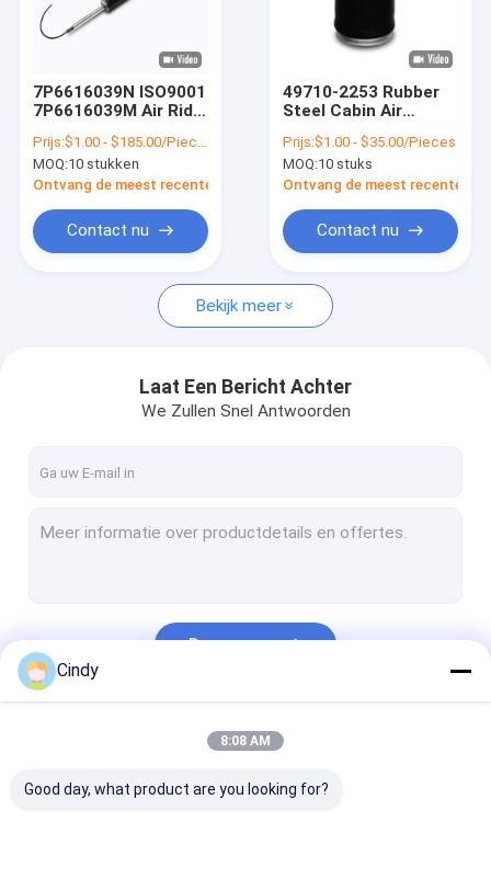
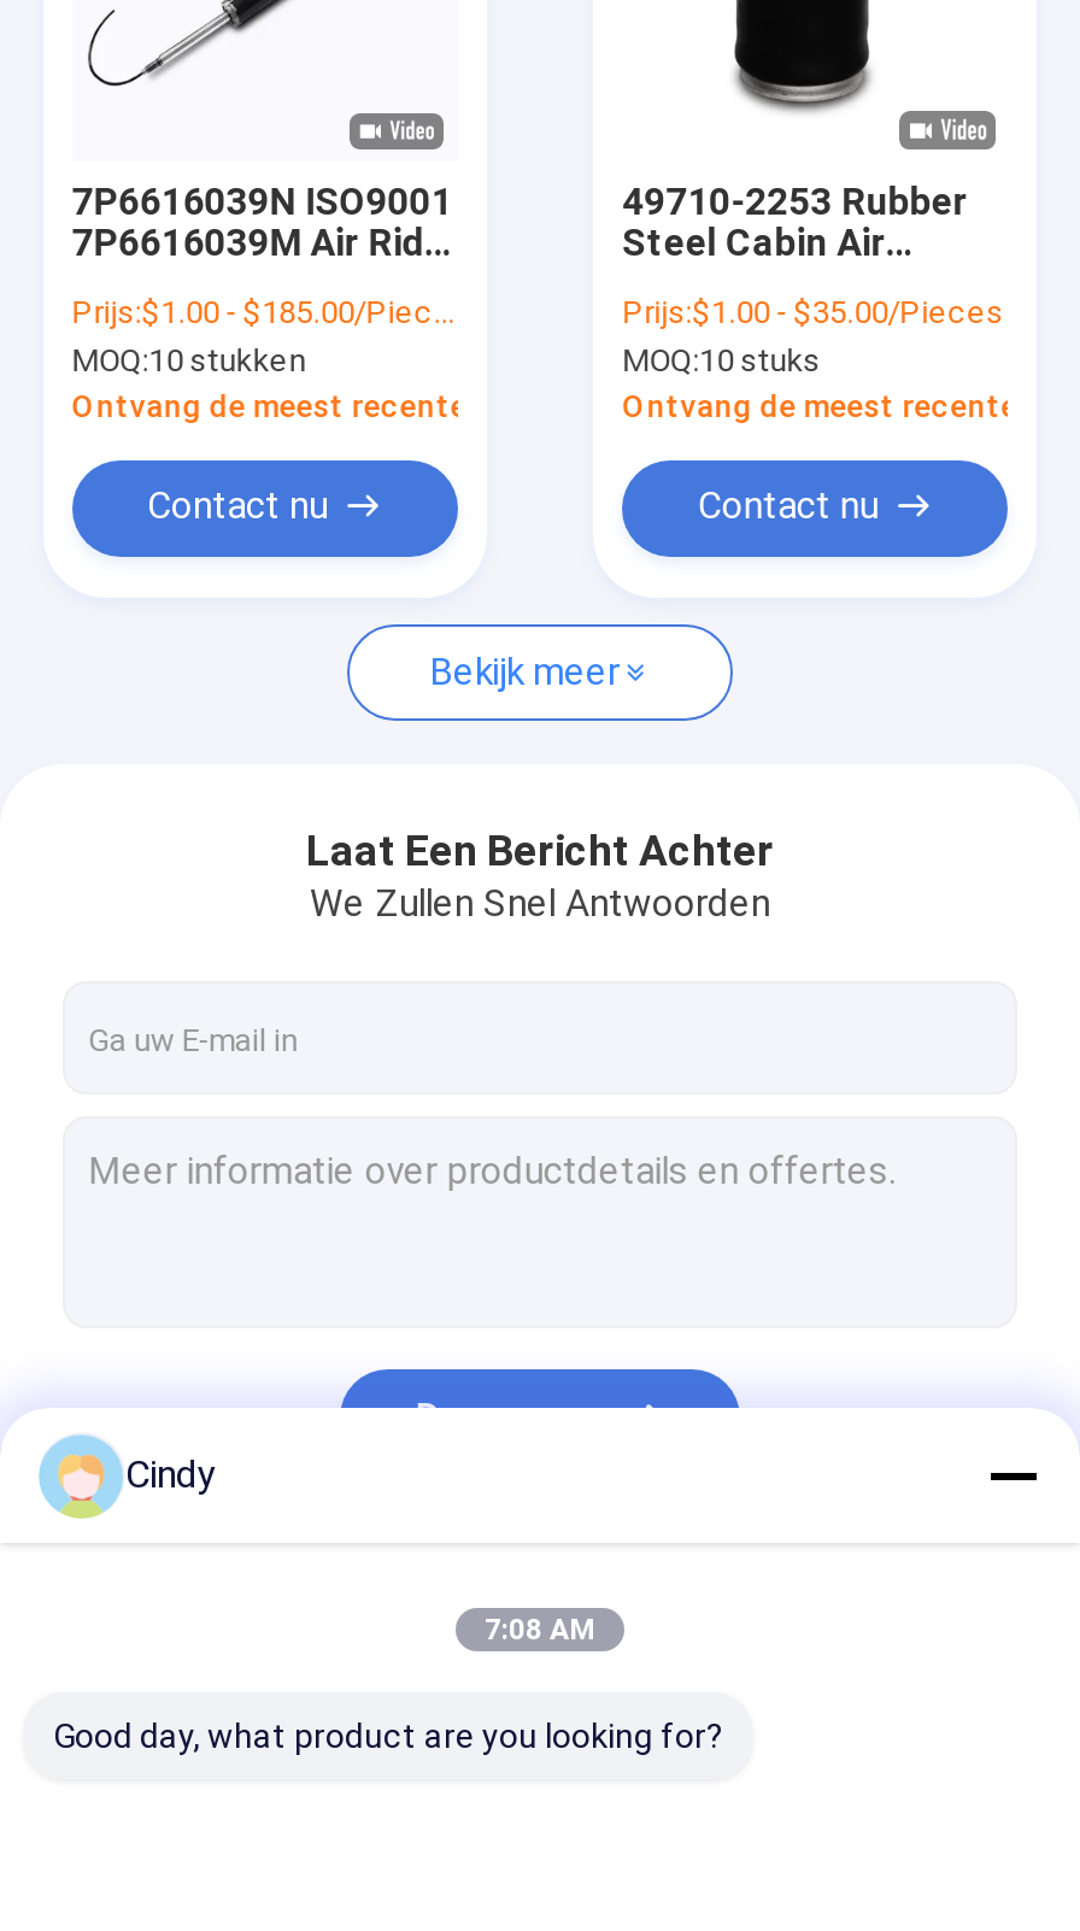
- 8:08 AM
+ 7:08 AM
